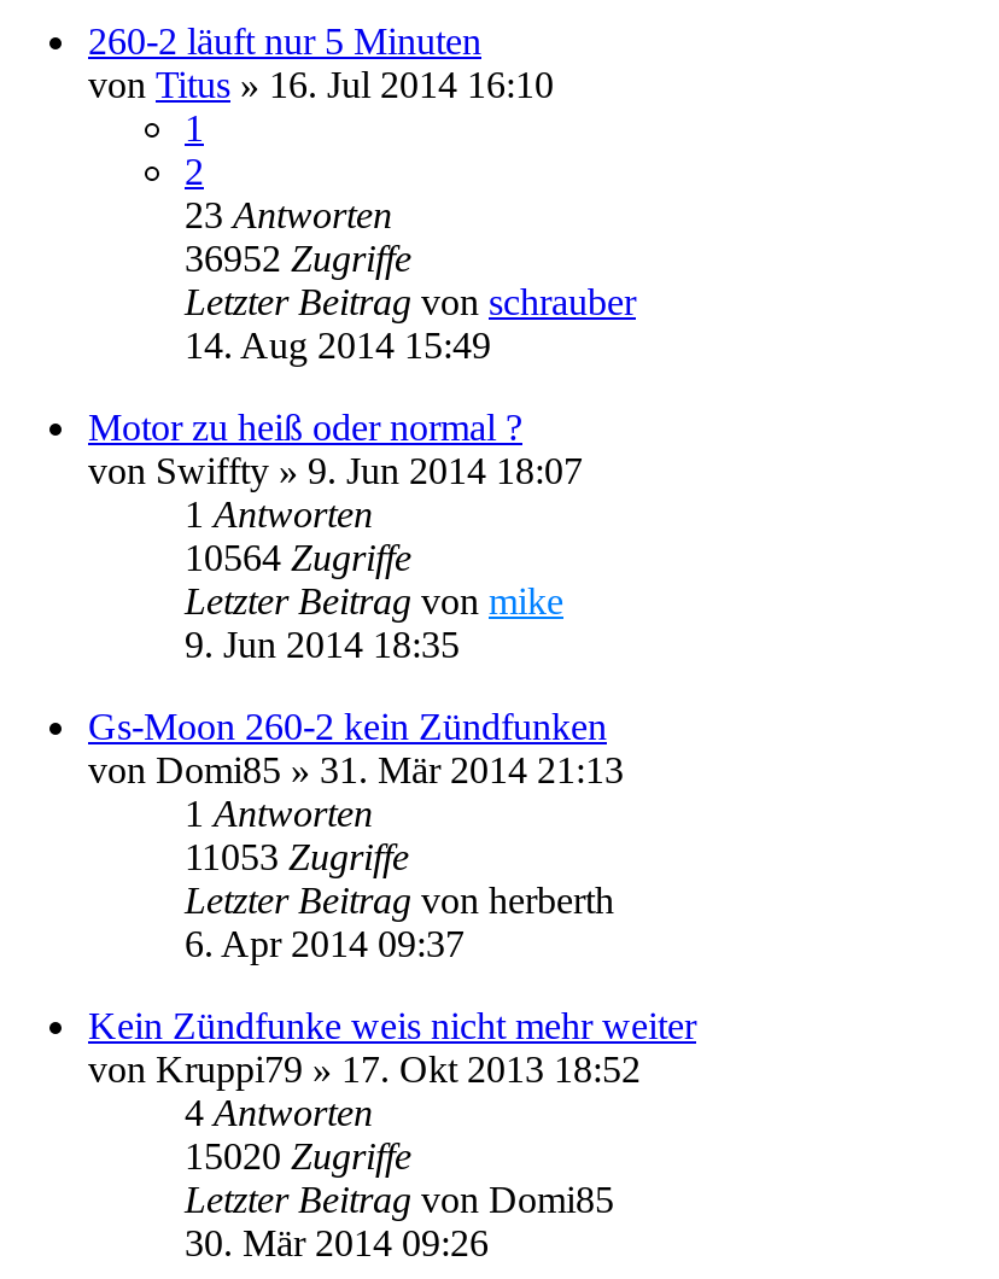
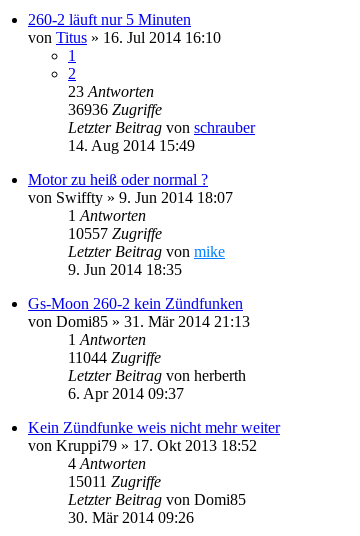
- 36952 Zugriffe
+ 36936 Zugriffe

- 10564 Zugriffe
+ 10557 Zugriffe

- 11053 Zugriffe
+ 11044 Zugriffe

- 15020 Zugriffe
+ 15011 Zugriffe
